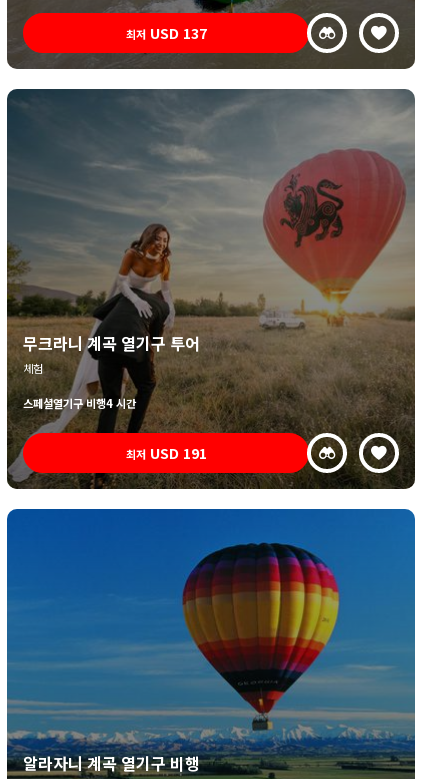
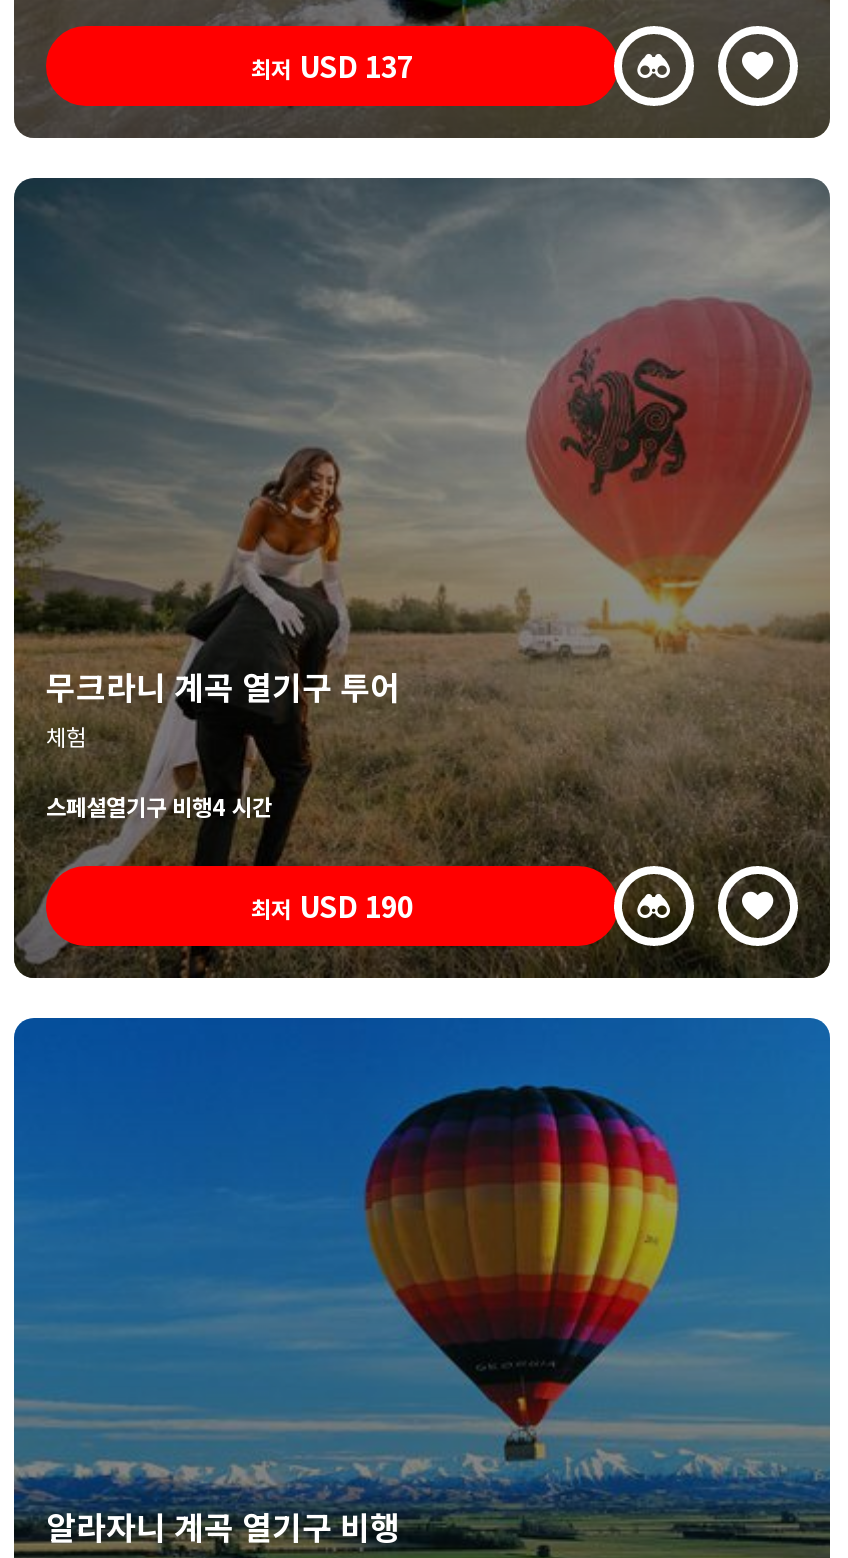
- 최저 USD 191
+ 최저 USD 190
